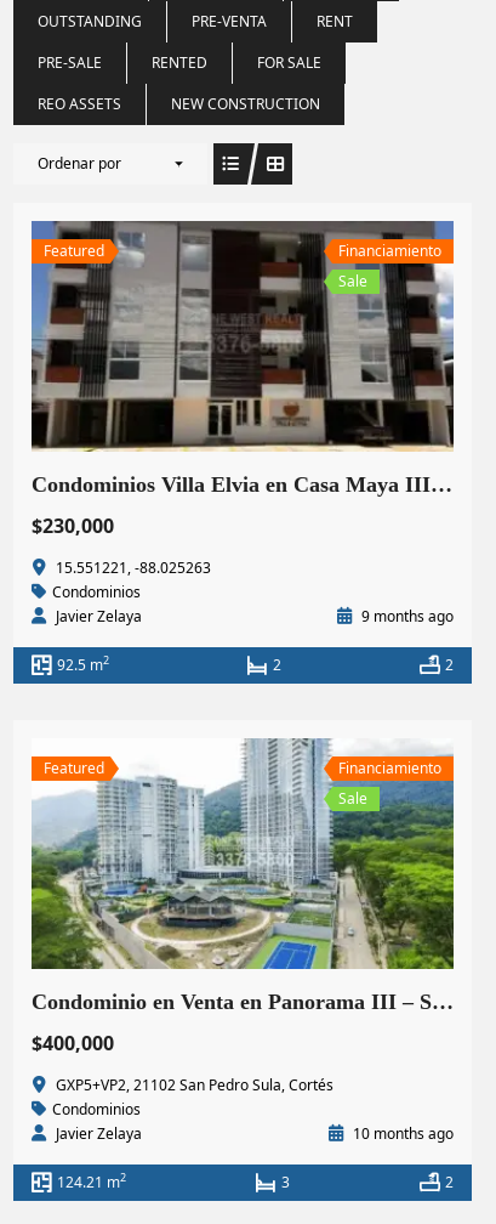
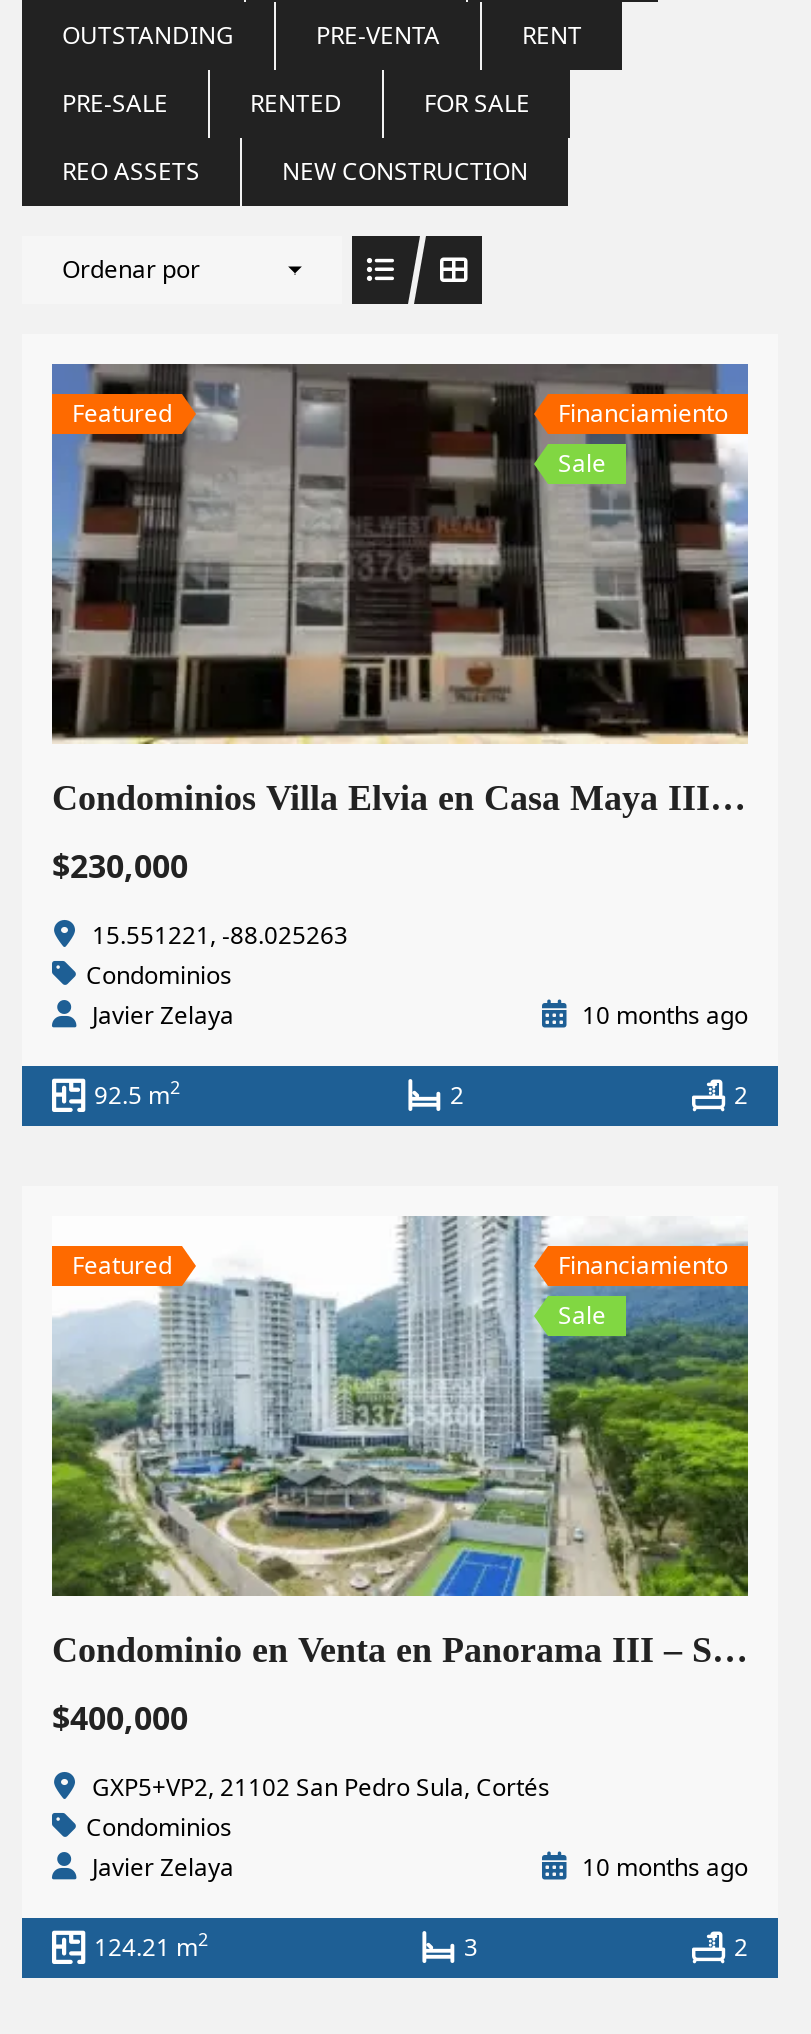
- 9 months ago
+ 10 months ago
